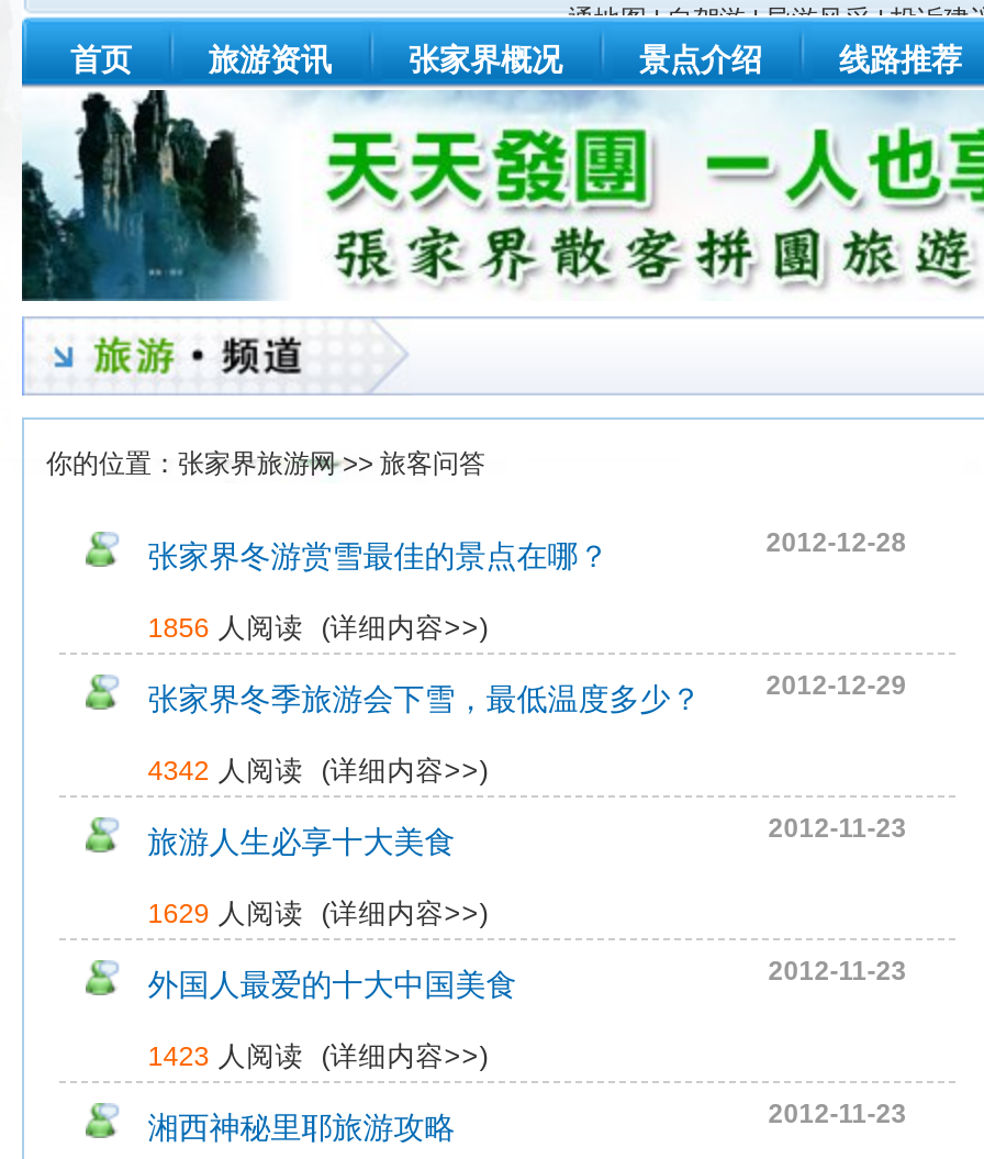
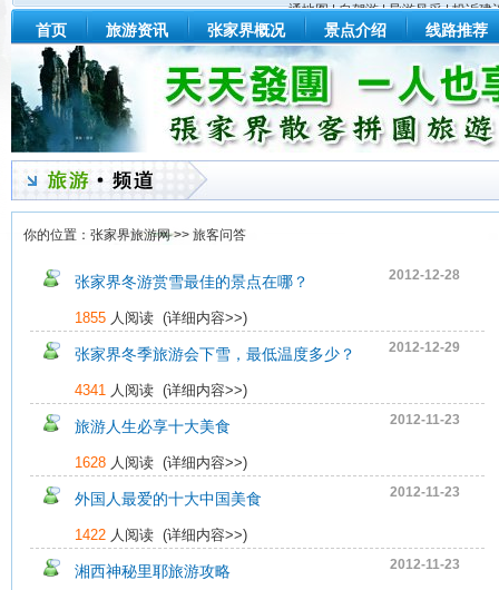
- 1856人阅读 (详细内容>>)
+ 1855人阅读 (详细内容>>)

- 4342人阅读 (详细内容>>)
+ 4341人阅读 (详细内容>>)

- 1629人阅读 (详细内容>>)
+ 1628人阅读 (详细内容>>)

- 1423人阅读 (详细内容>>)
+ 1422人阅读 (详细内容>>)
